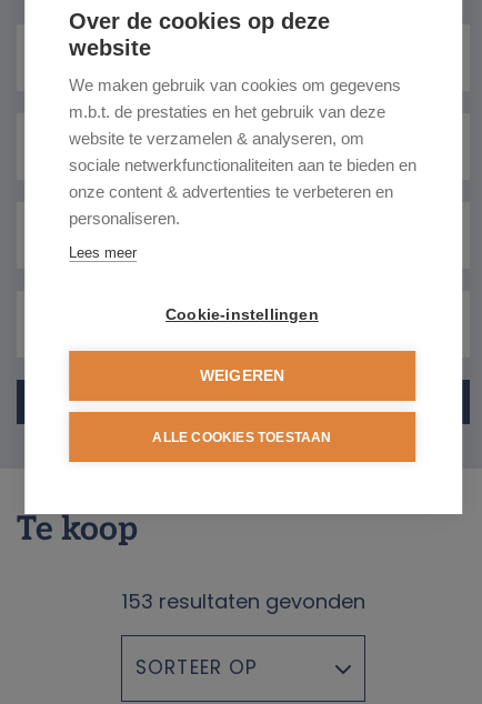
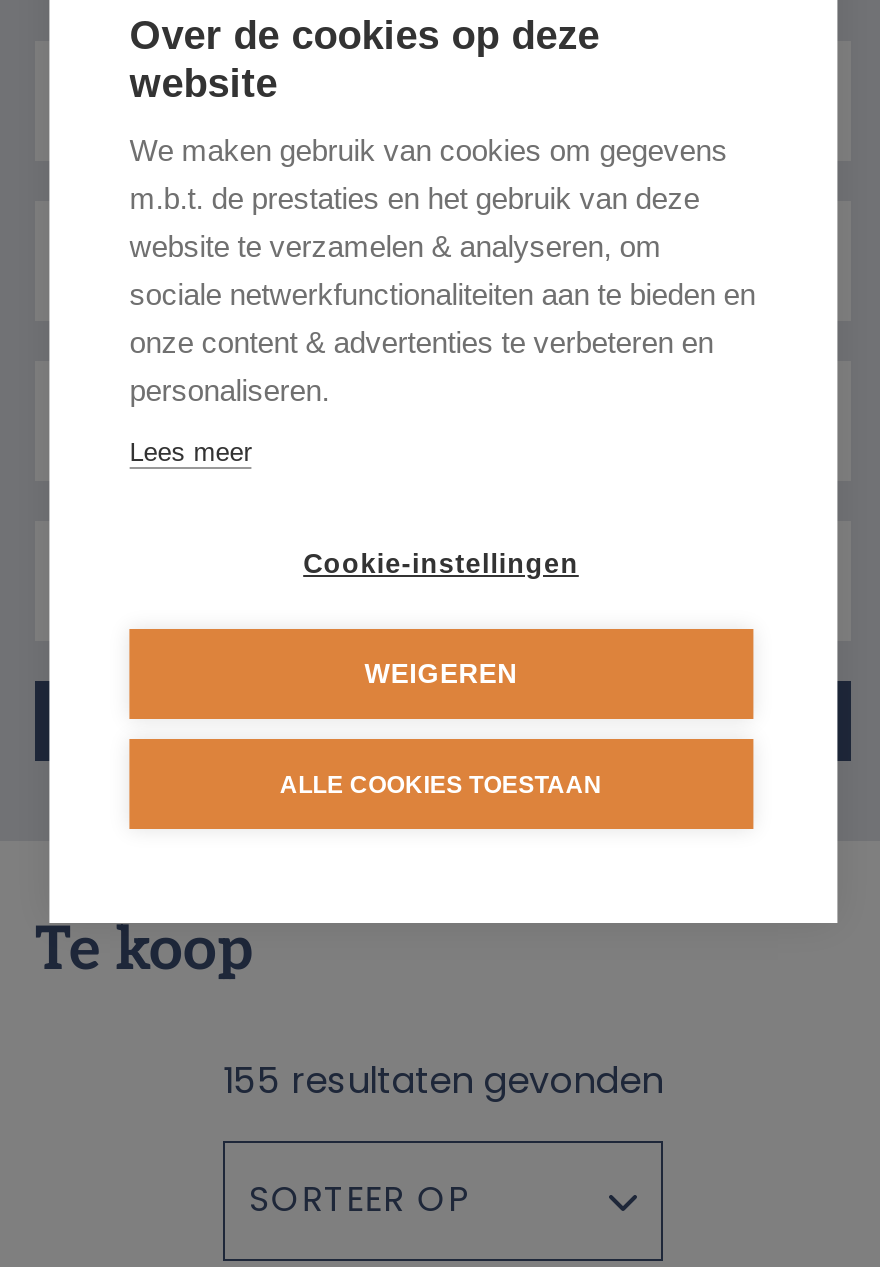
- 153 resultaten gevonden
+ 155 resultaten gevonden
